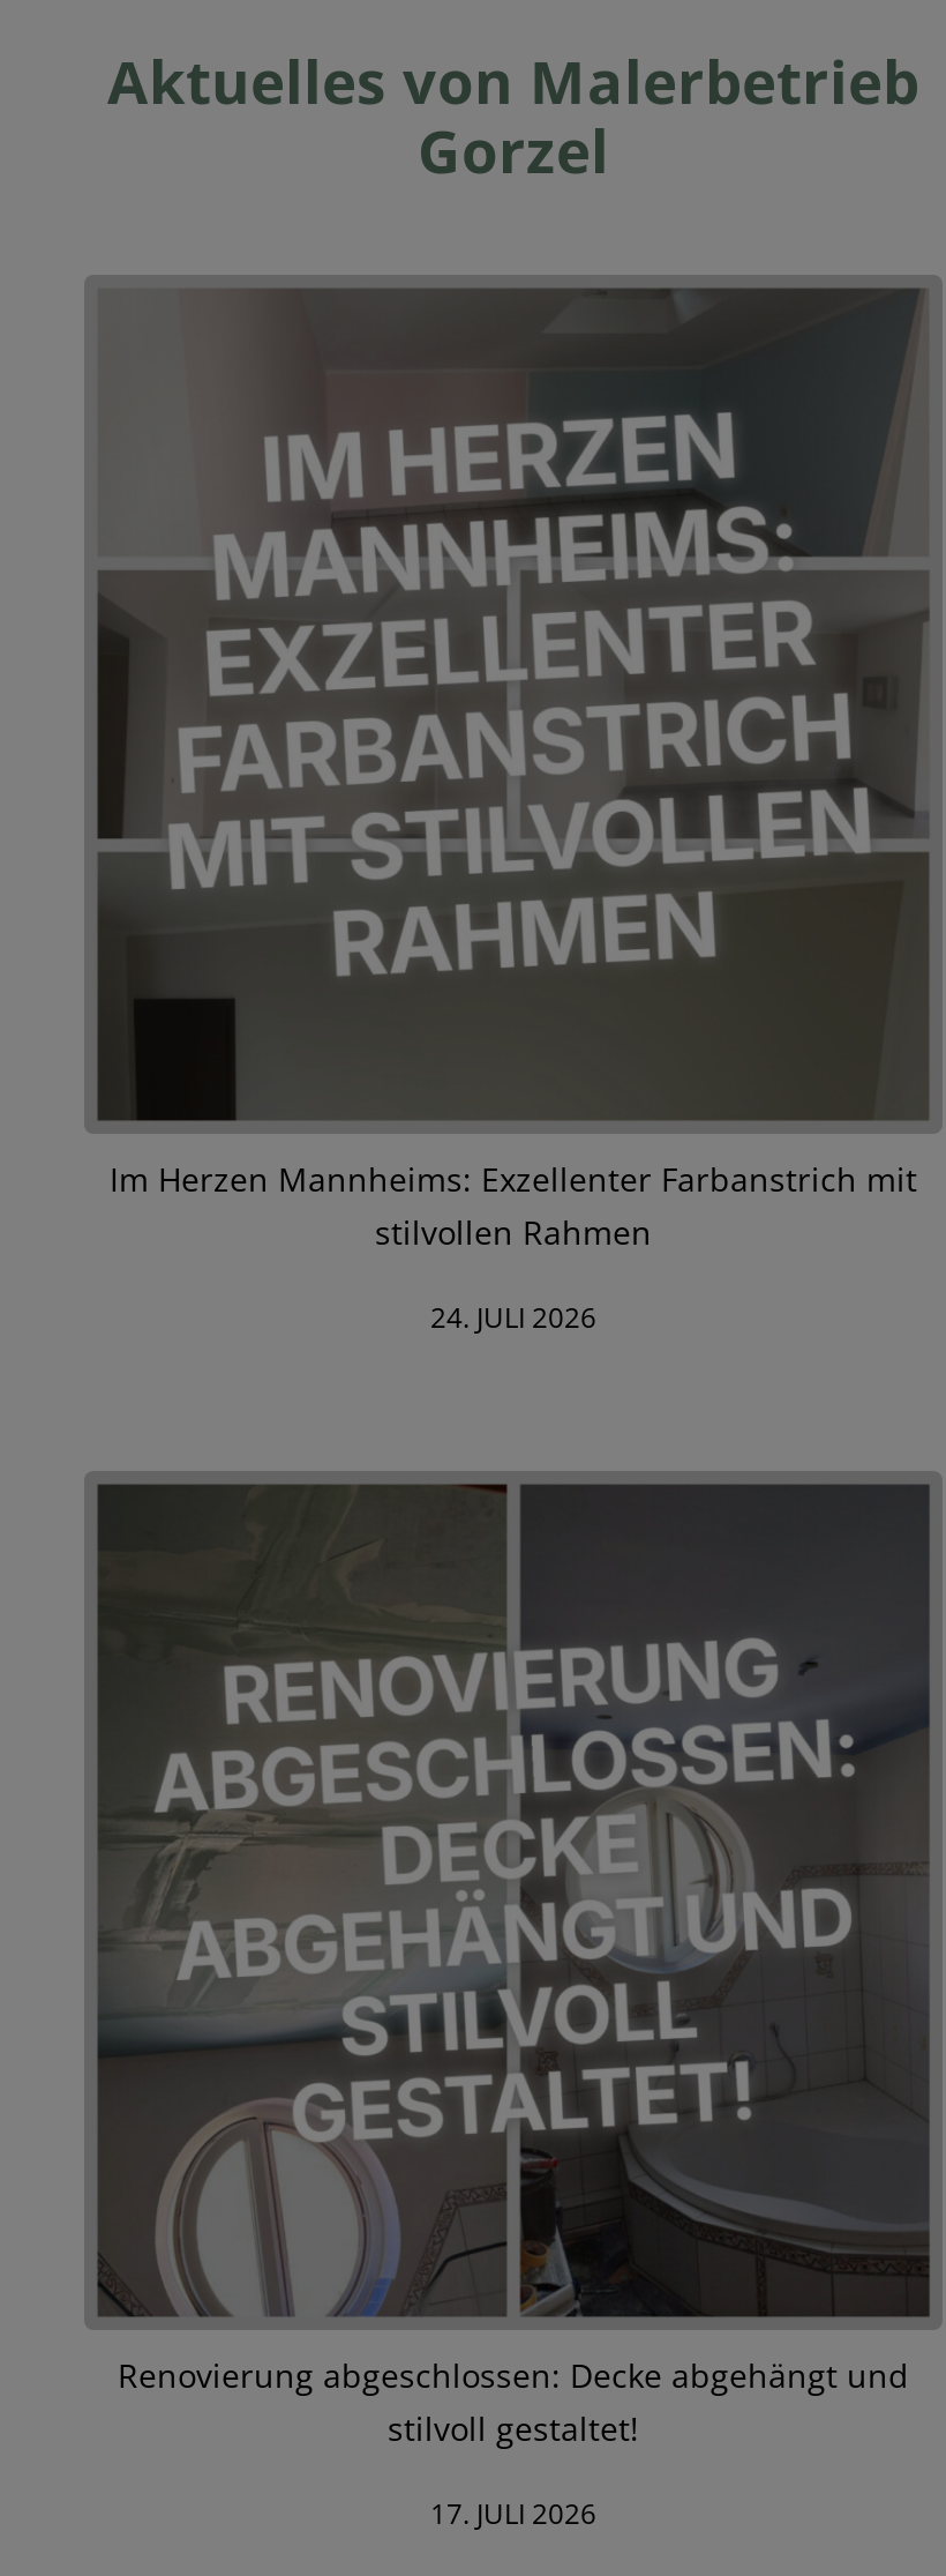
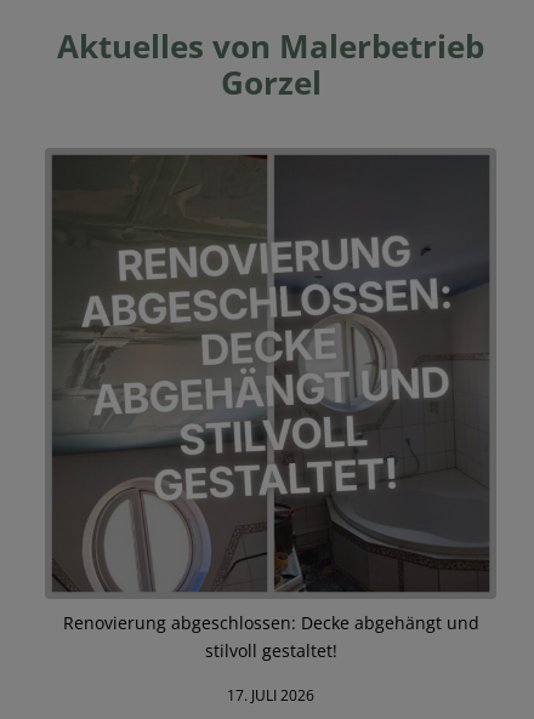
- [image]
- Im Herzen Mannheims: Exzellenter Farbanstrich mit
- stilvollen Rahmen
- 24. JULI 2026
